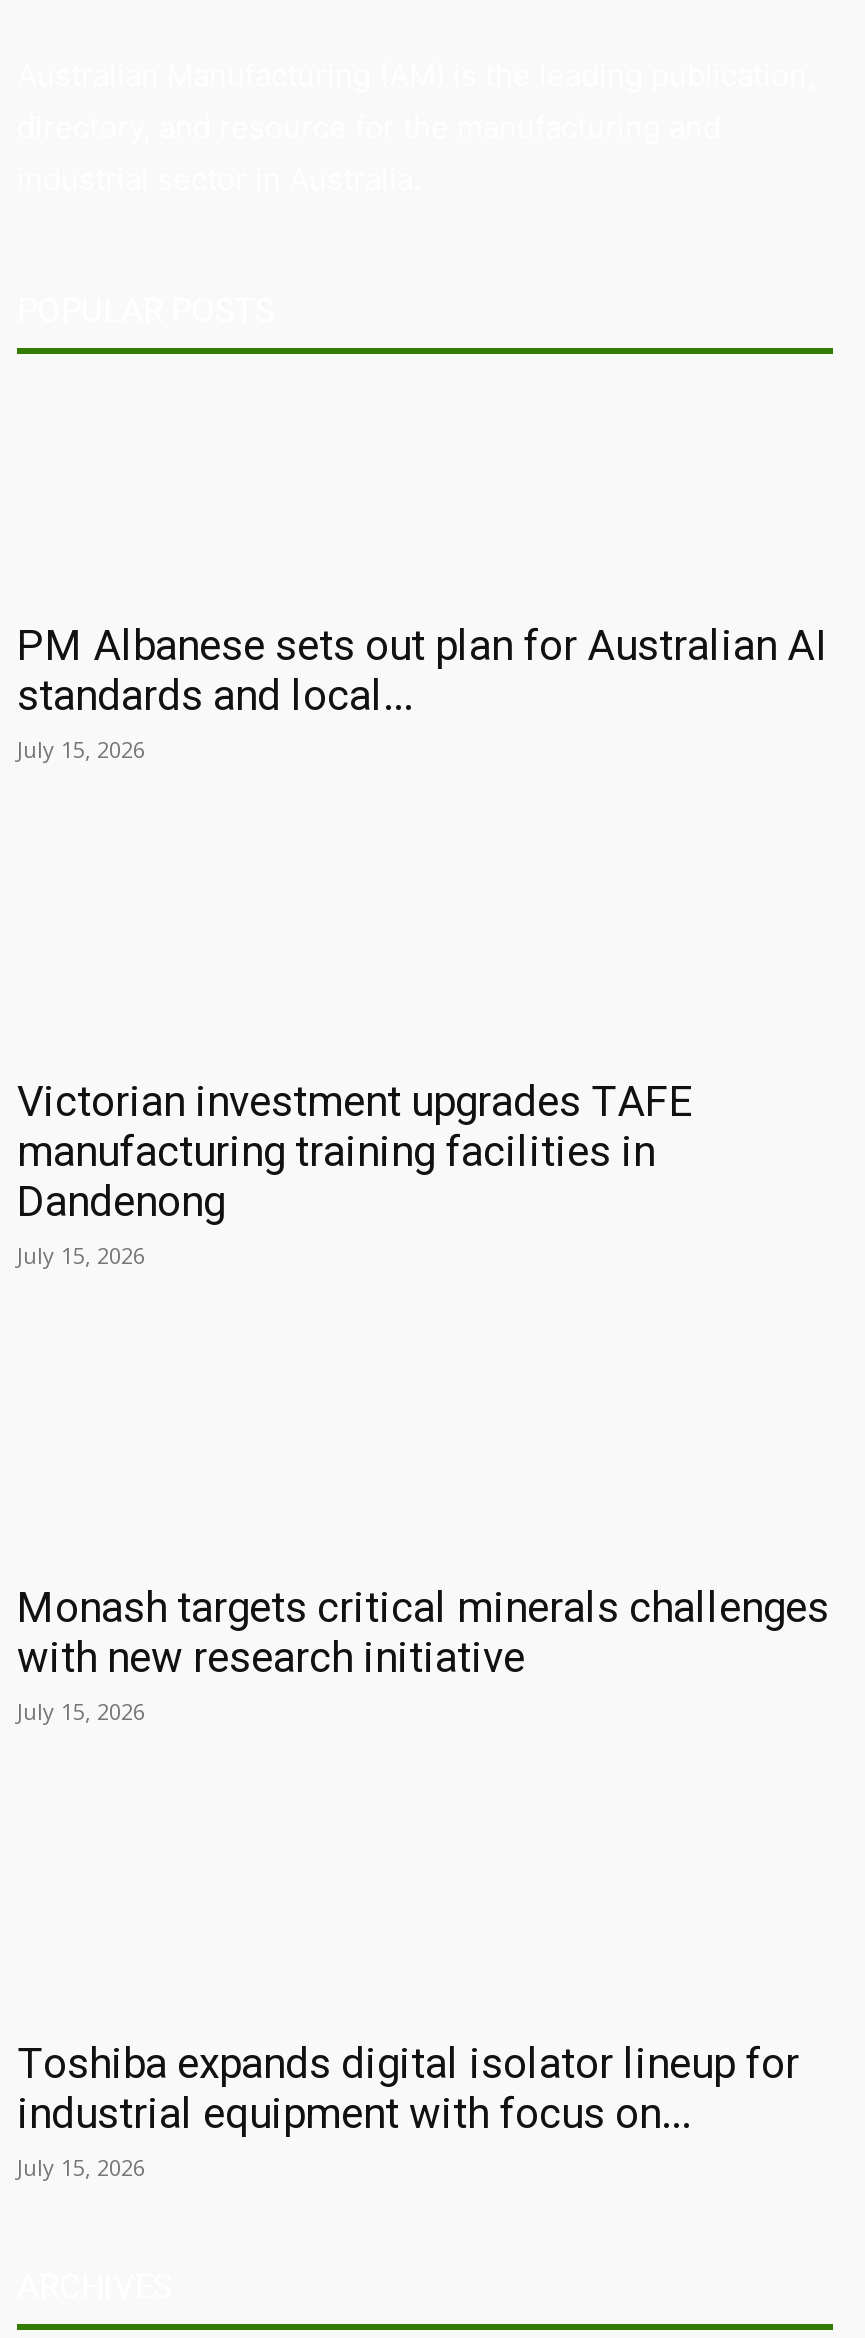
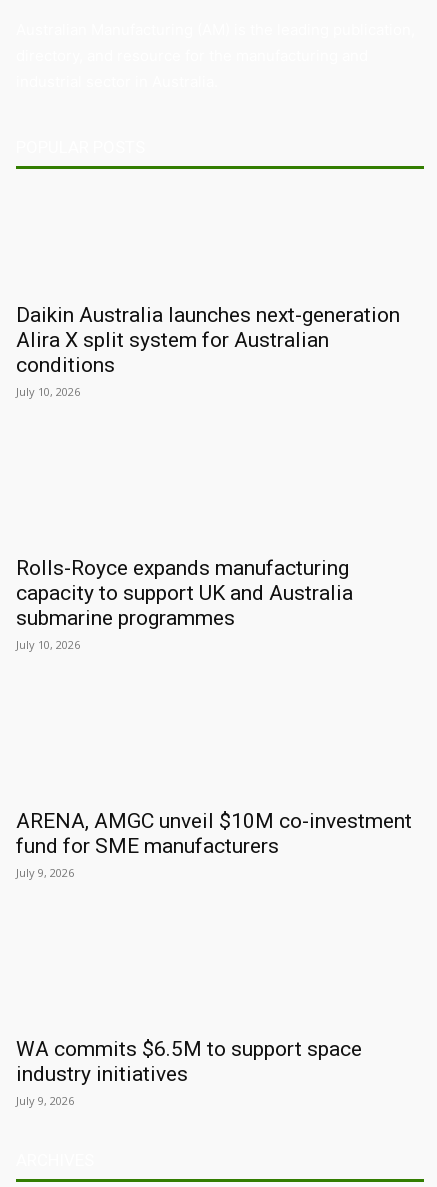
- PM Albanese sets out plan for Australian AI
- standards and local...
- July 15, 2026
+ Daikin Australia launches next-generation
+ Alira X split system for Australian
+ conditions
+ July 10, 2026

- Victorian investment upgrades TAFE
- manufacturing training facilities in
- Dandenong
- July 15, 2026
+ Rolls-Royce expands manufacturing
+ capacity to support UK and Australia
+ submarine programmes
+ July 10, 2026

- Monash targets critical minerals challenges
- with new research initiative
- July 15, 2026
+ ARENA, AMGC unveil $10M co-investment
+ fund for SME manufacturers
+ July 9, 2026

- Toshiba expands digital isolator lineup for
- industrial equipment with focus on...
- July 15, 2026
+ WA commits $6.5M to support space
+ industry initiatives
+ July 9, 2026
